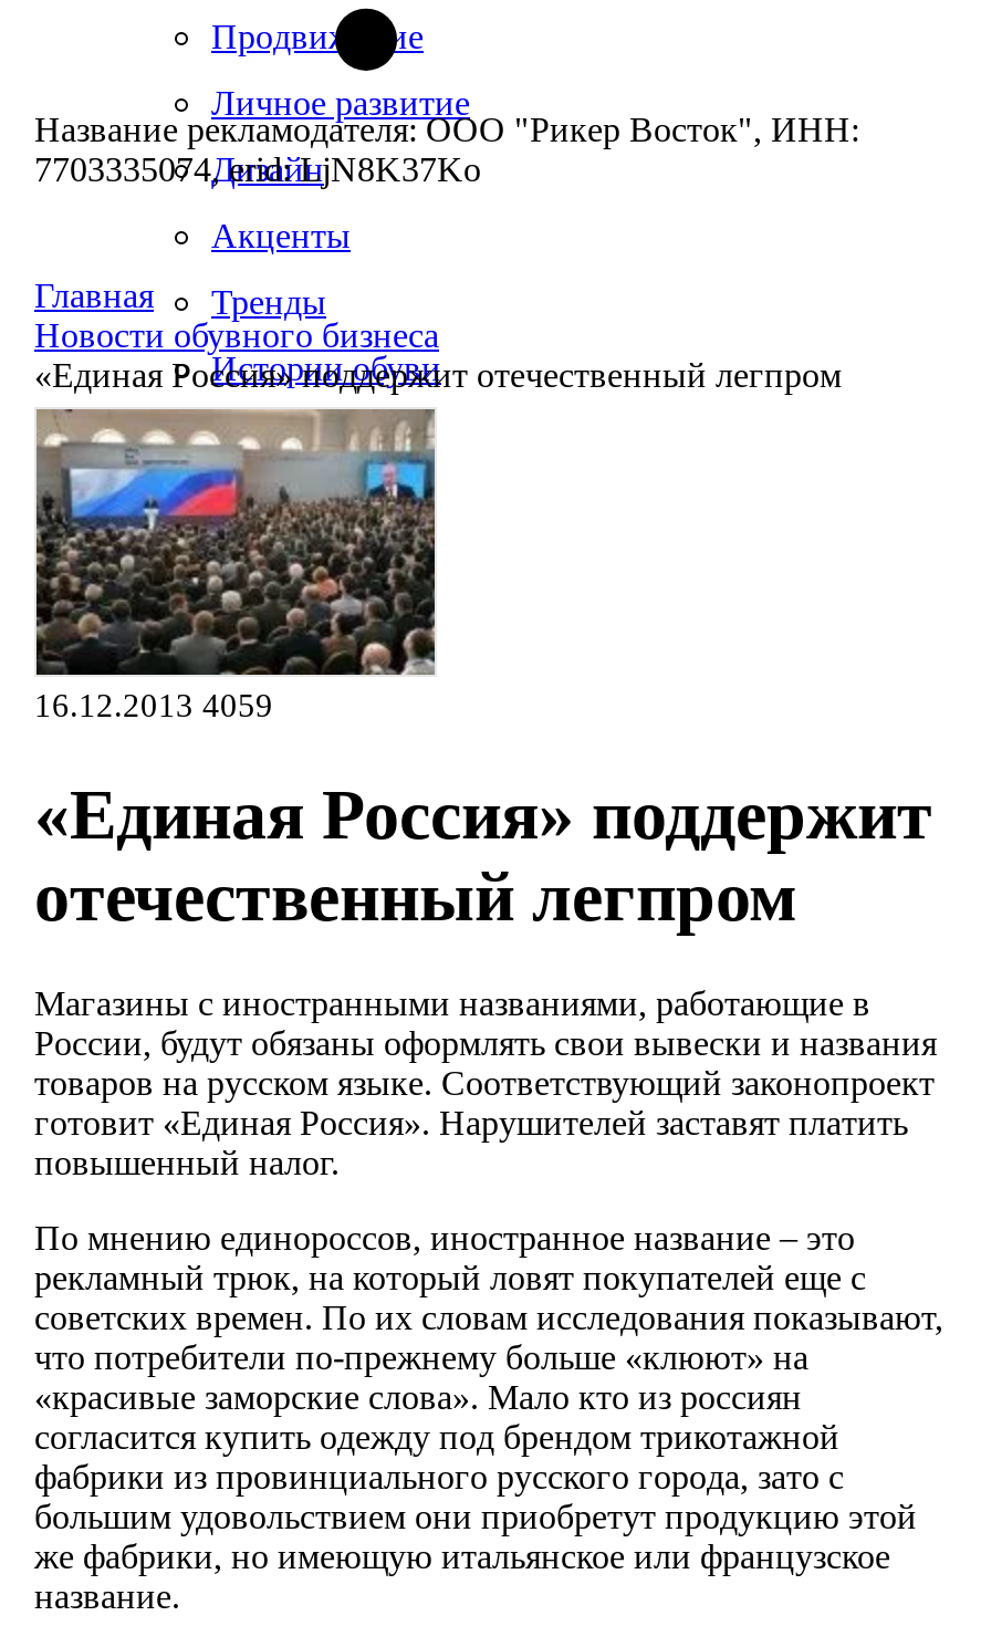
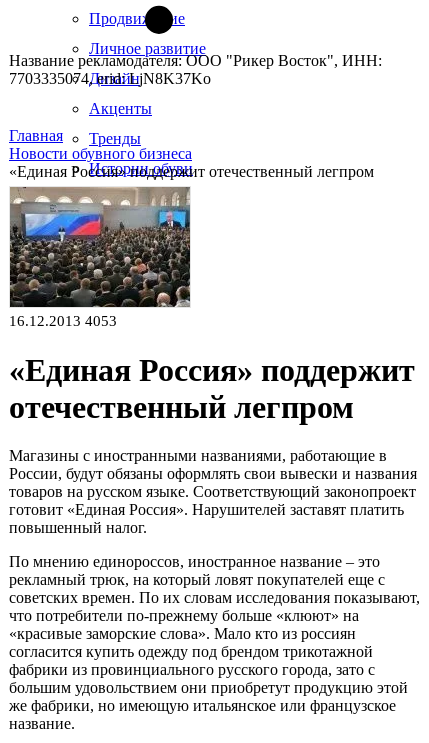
- 16.12.2013 4059
+ 16.12.2013 4053
